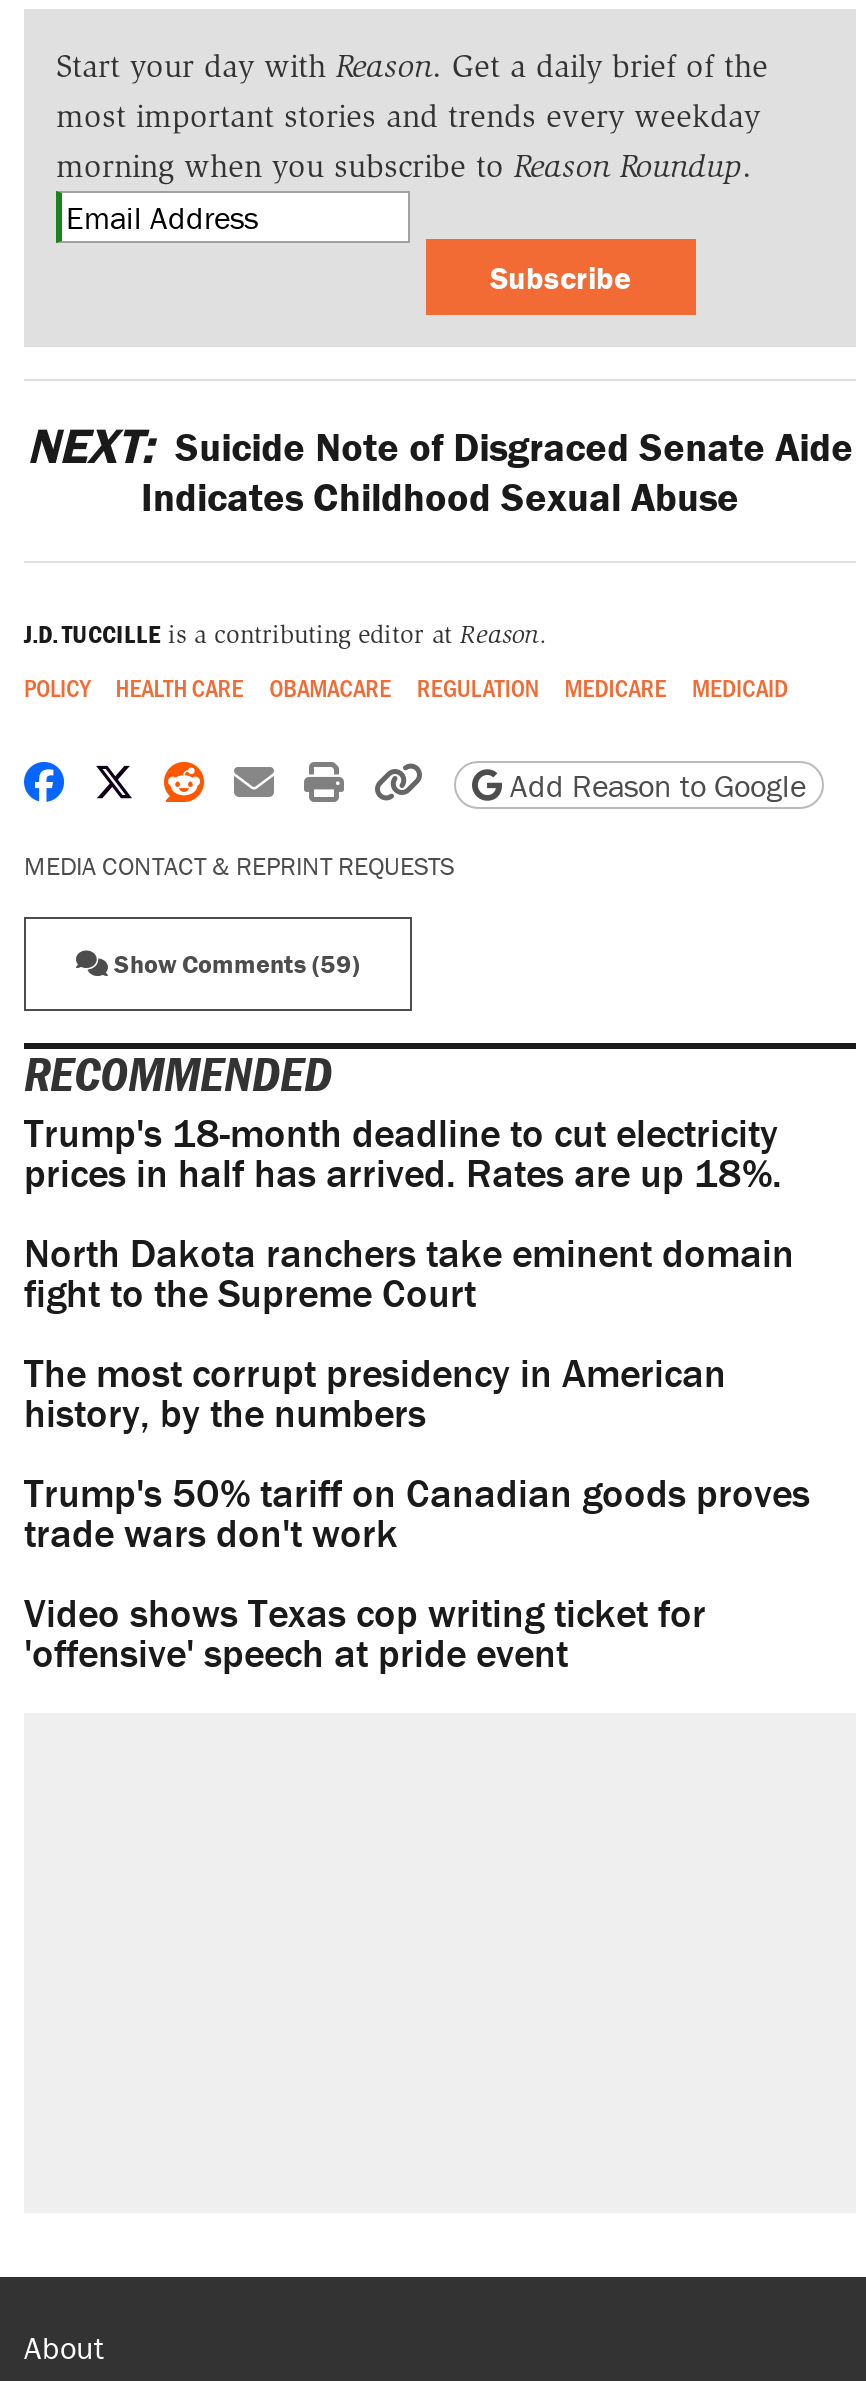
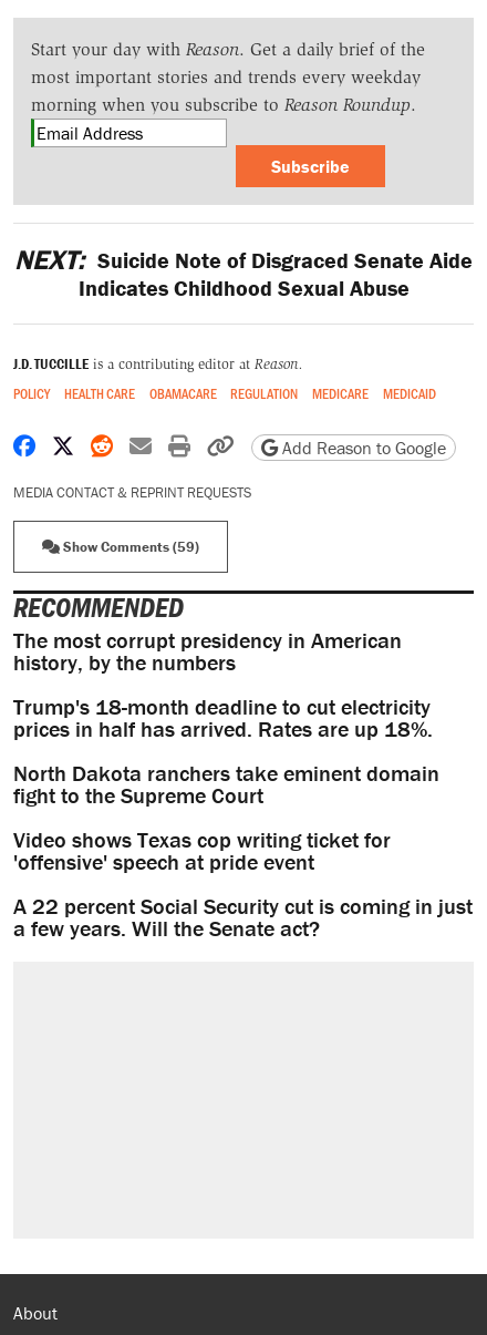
moved down: Trump's 18-month deadline to cut electricity | prices in half has arrived. Rates are up 18%. | North Dakota ranchers take eminent domain | fight to the Supreme Court

moved up: The most corrupt presidency in American | history, by the numbers

- Trump's 50% tariff on Canadian goods proves
- trade wars don't work

moved up: Video shows Texas cop writing ticket for | 'offensive' speech at pride event

+ A 22 percent Social Security cut is coming in just
+ a few years. Will the Senate act?
